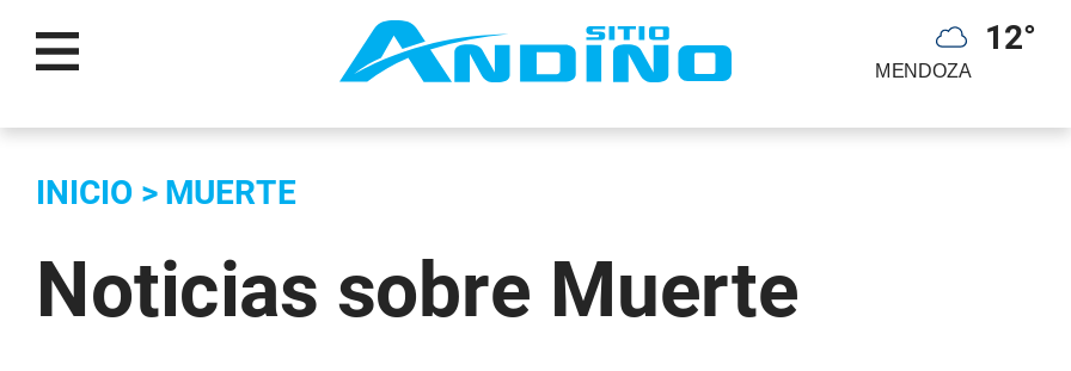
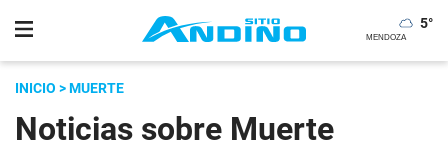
- 12°
+ 5°
